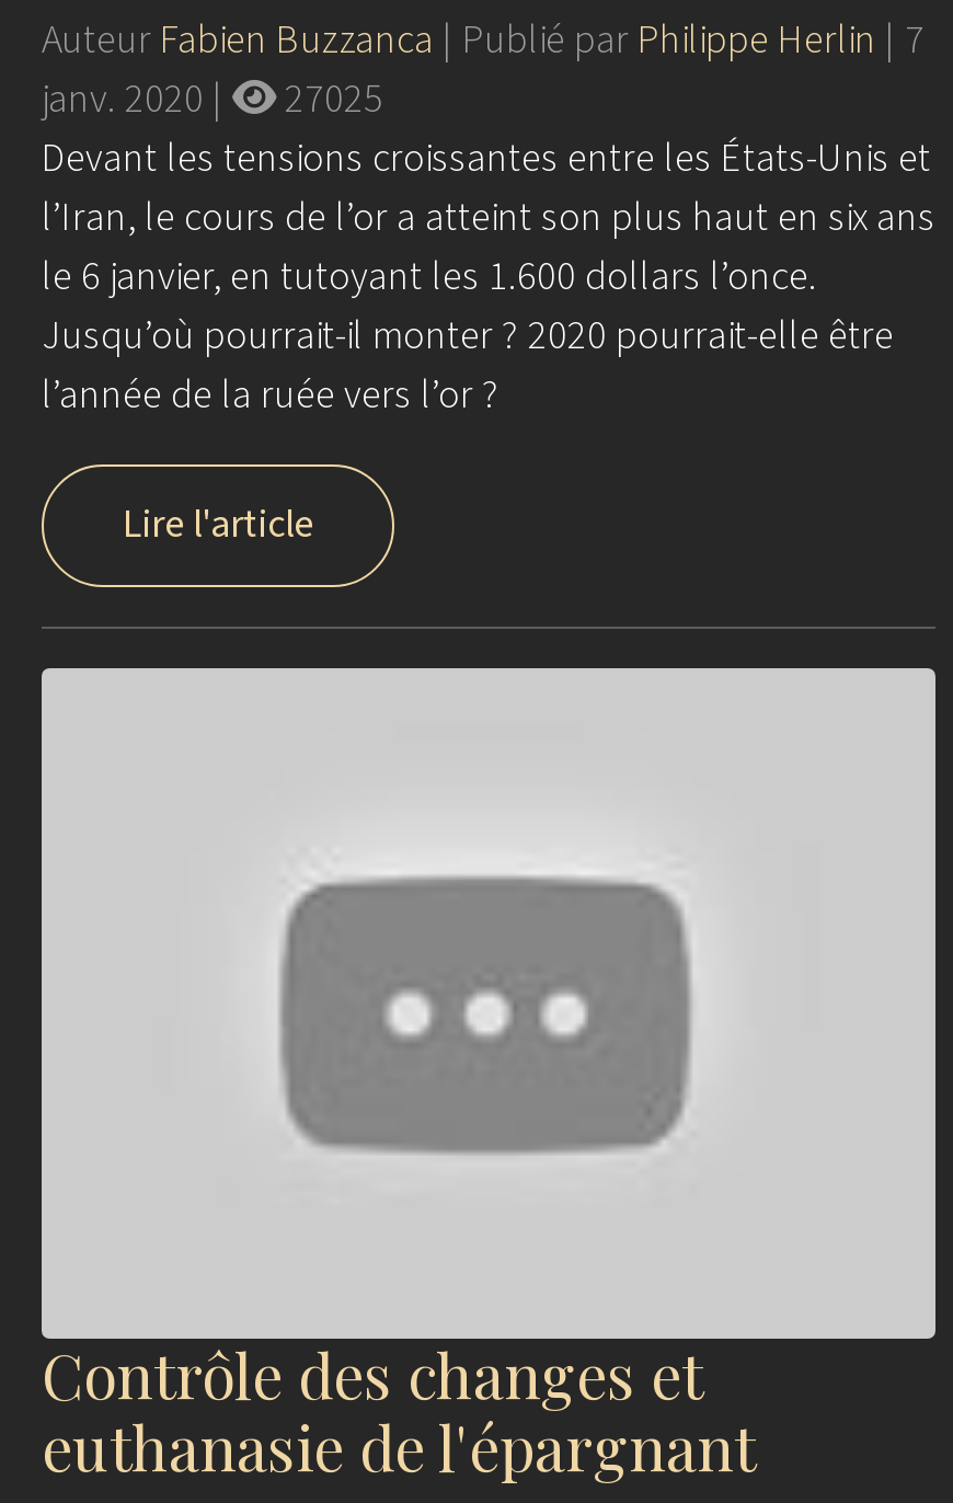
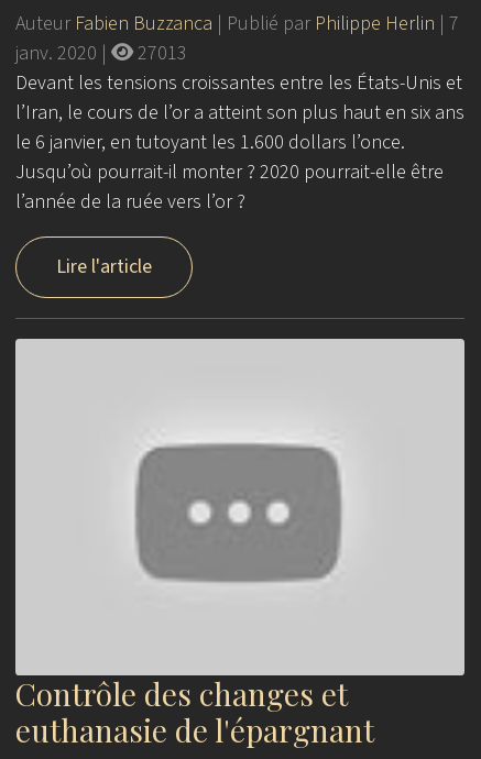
- 27025
+ 27013
